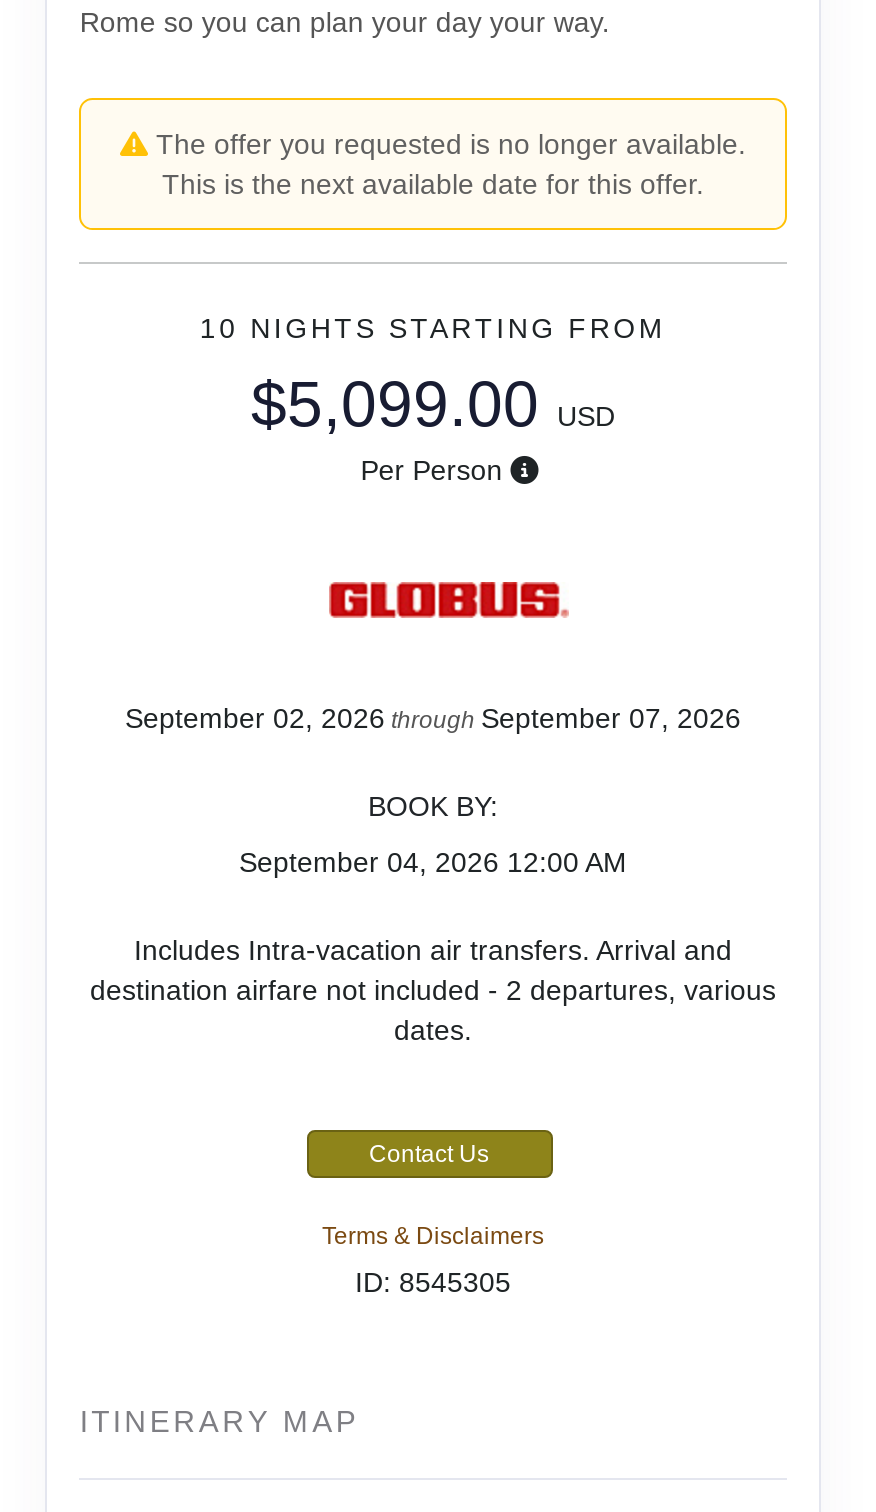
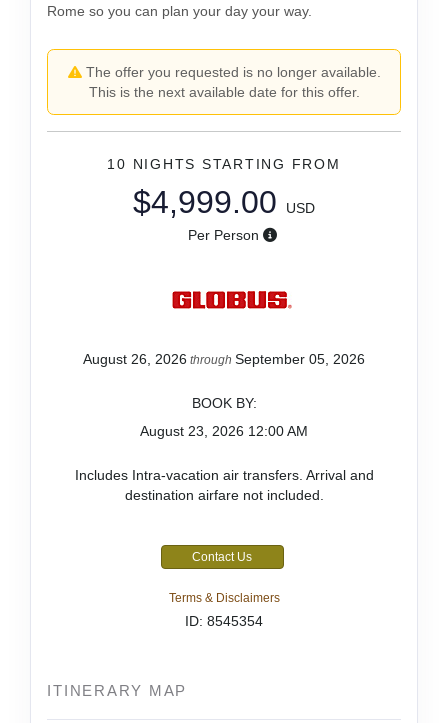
- $5,099.00 USD
+ $4,999.00 USD

- September 02, 2026 through September 07, 2026
+ August 26, 2026 through September 05, 2026

- September 04, 2026 12:00 AM
+ August 23, 2026 12:00 AM

- destination airfare not included - 2 departures, various
- dates.
+ destination airfare not included.

- ID: 8545305
+ ID: 8545354
